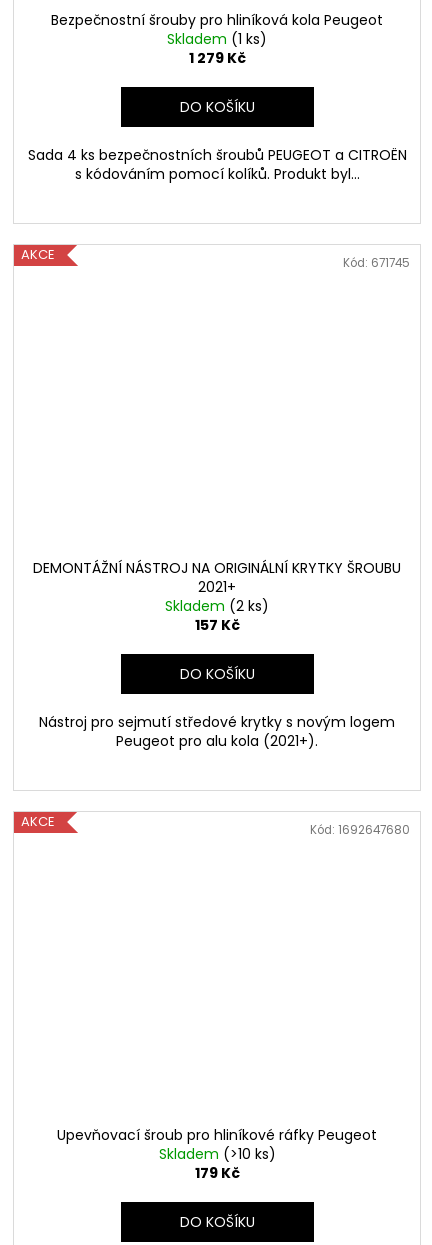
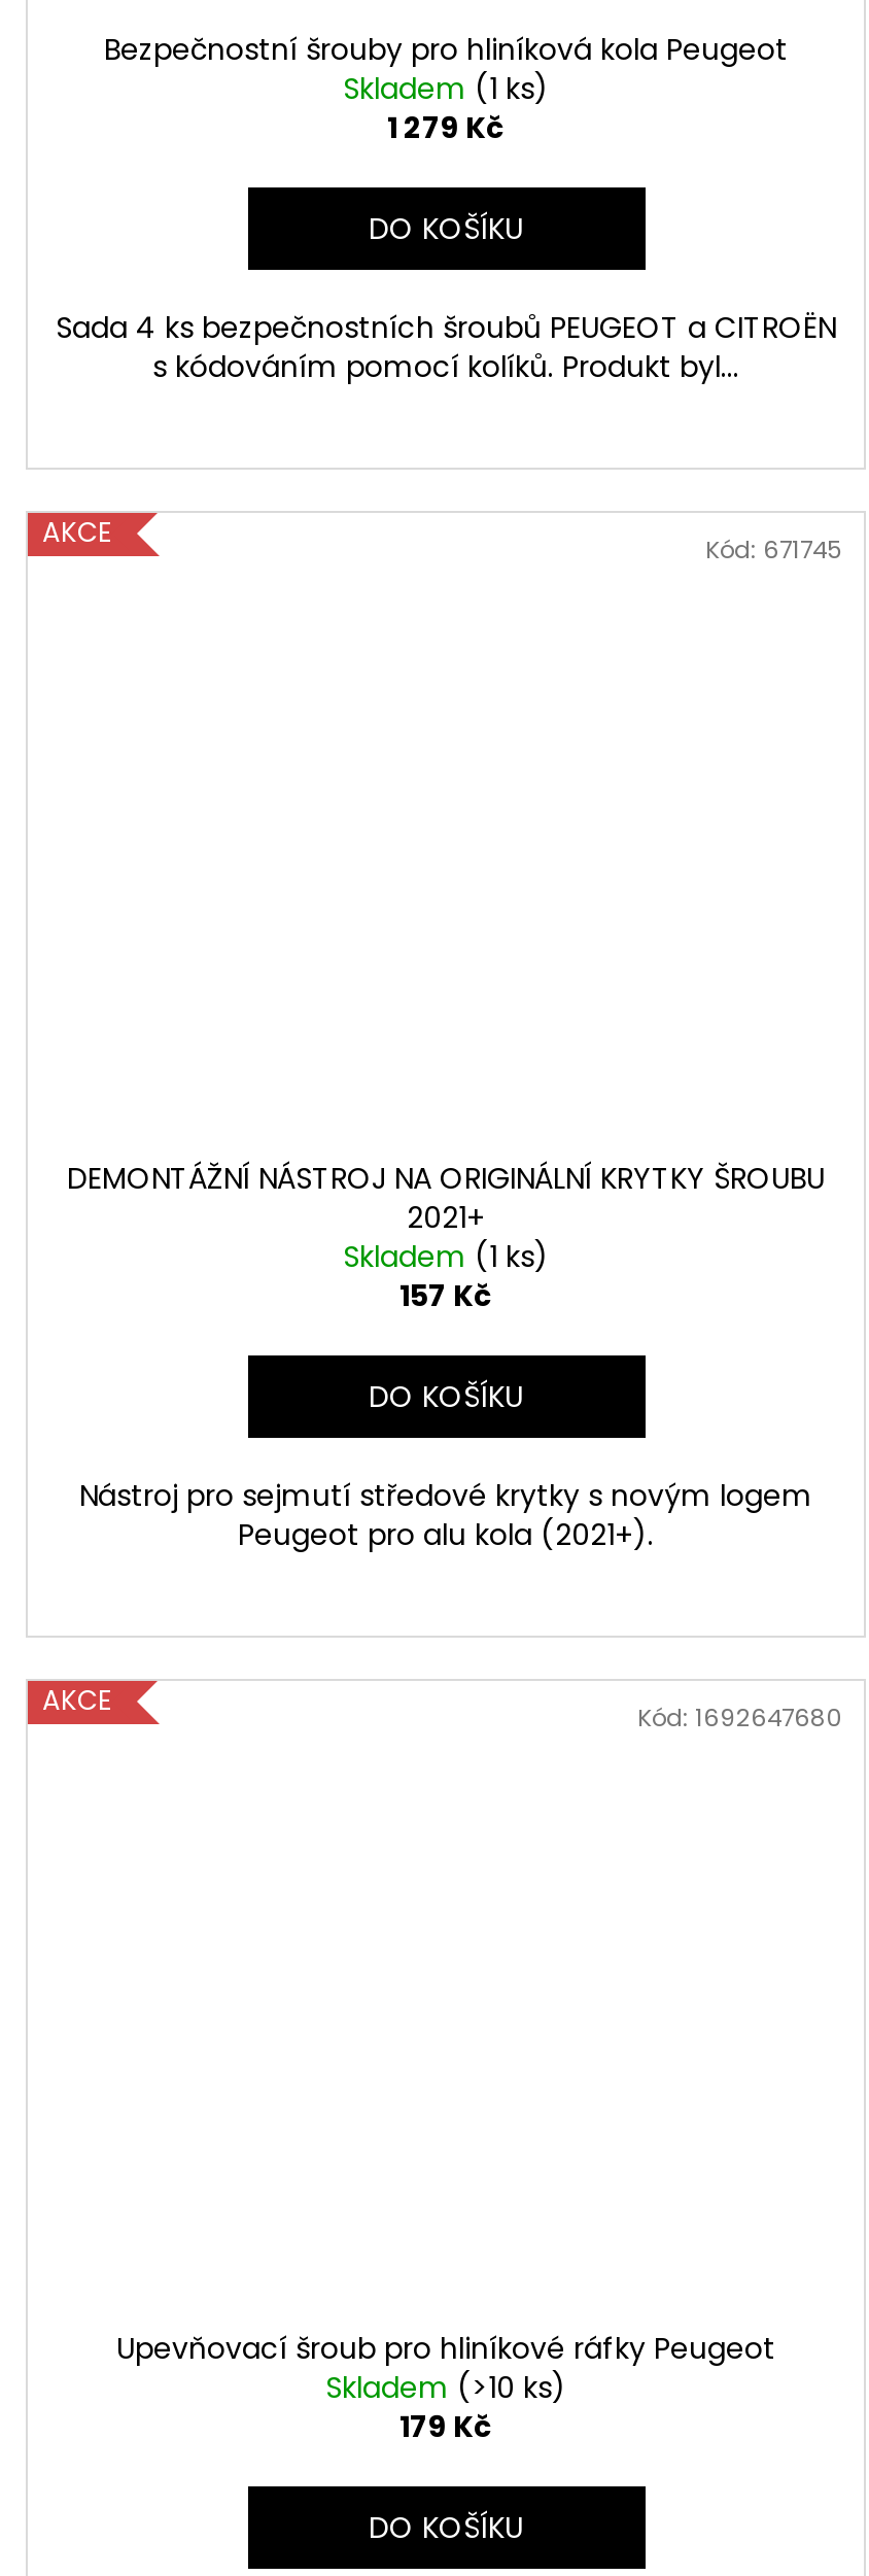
- Skladem (2 ks)
+ Skladem (1 ks)
